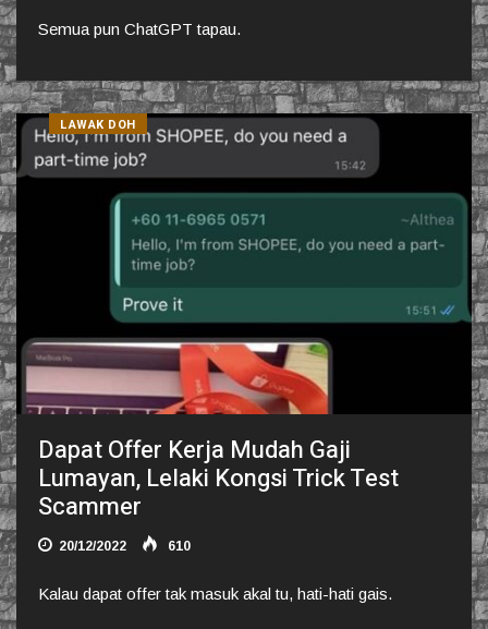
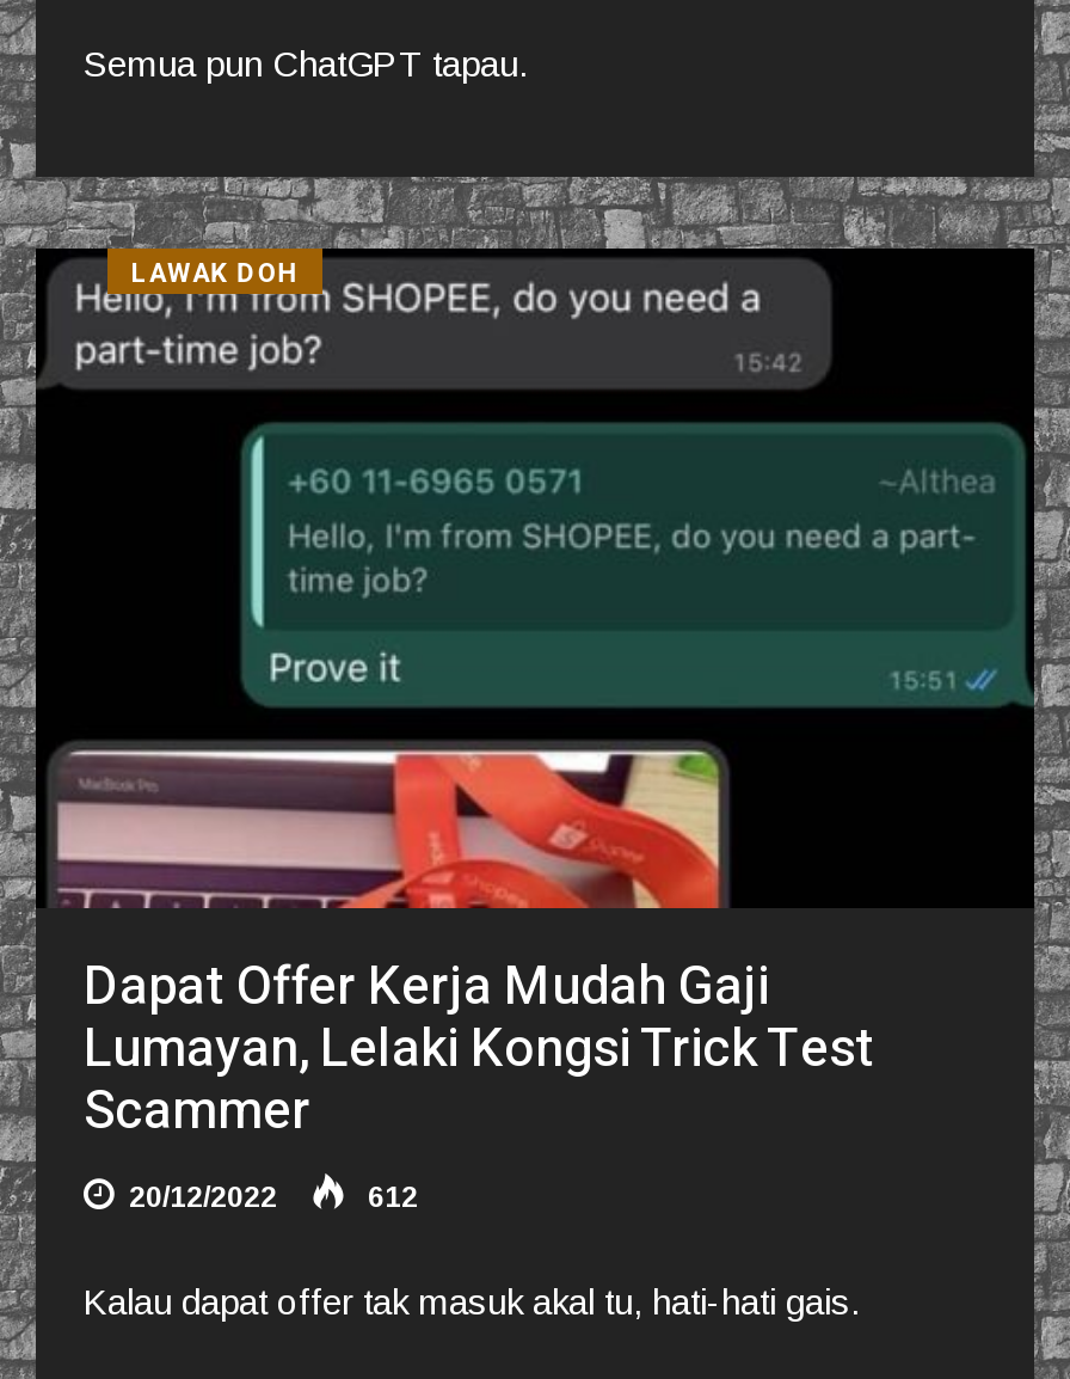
- 610
+ 612
